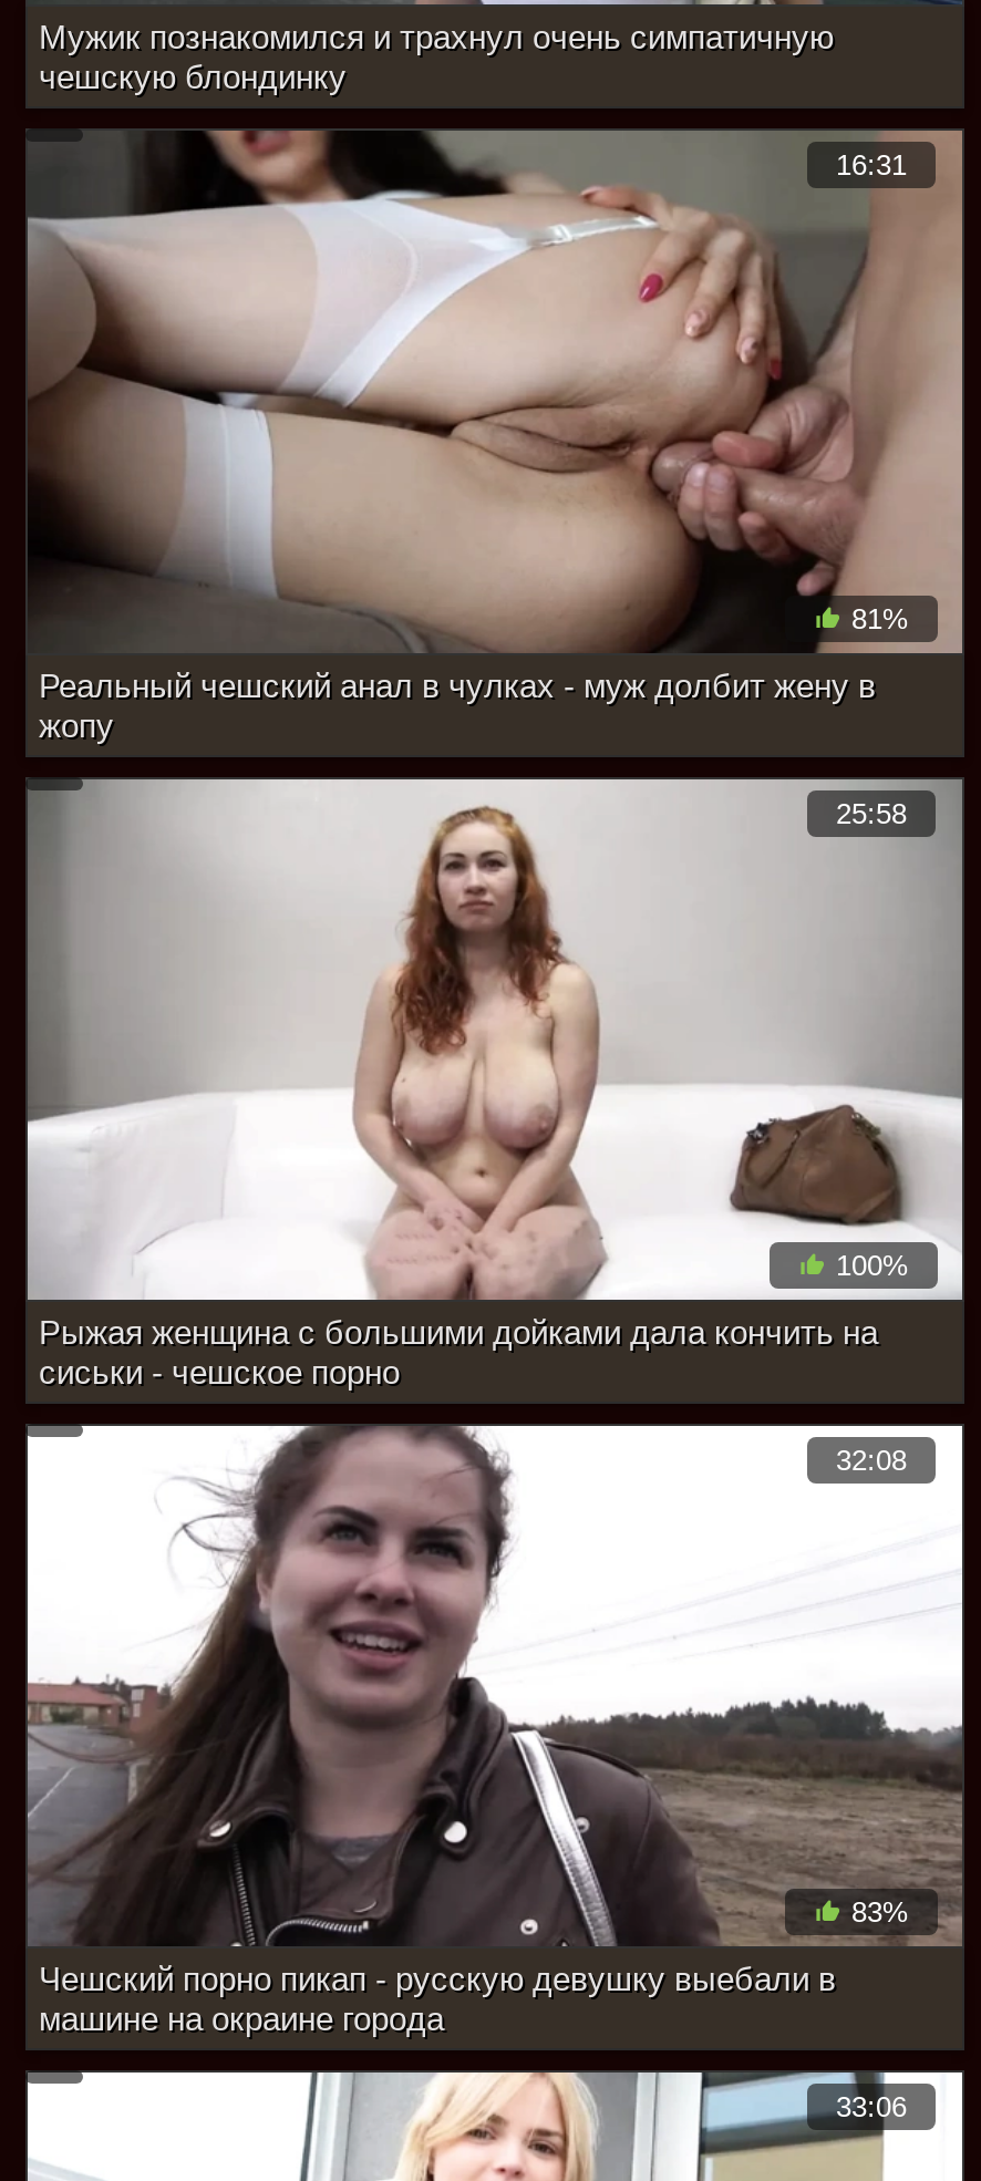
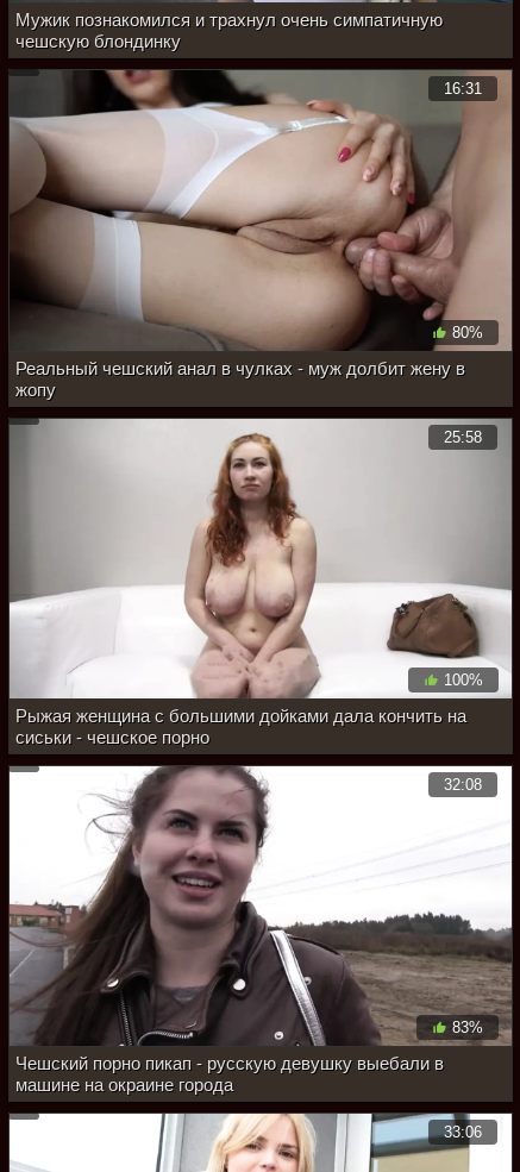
- 81%
+ 80%
